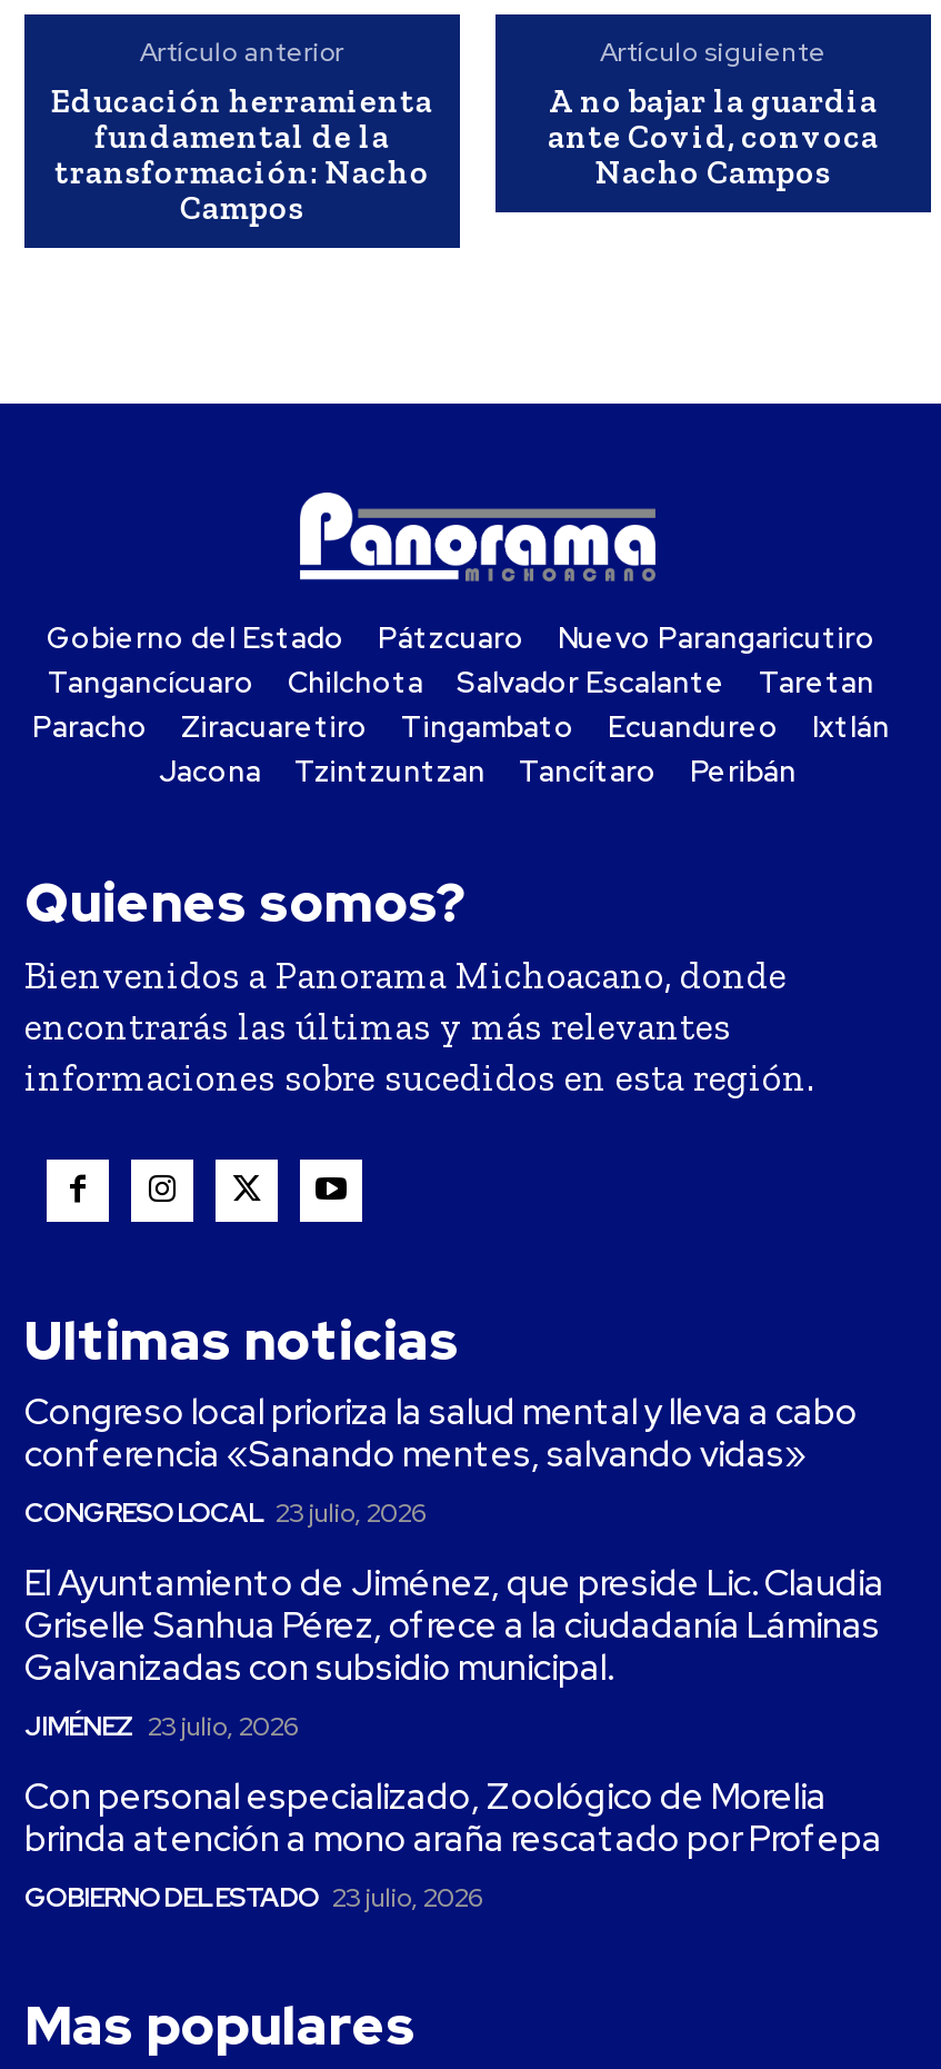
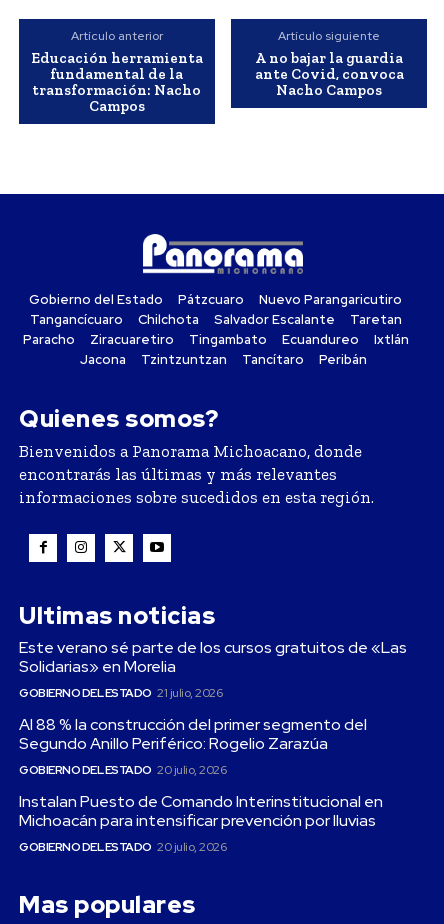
- Congreso local prioriza la salud mental y lleva a cabo
- conferencia «Sanando mentes, salvando vidas»
- CONGRESO LOCAL 23 julio, 2026
+ Este verano sé parte de los cursos gratuitos de «Las
+ Solidarias» en Morelia
+ GOBIERNO DEL ESTADO 21 julio, 2026

- El Ayuntamiento de Jiménez, que preside Lic. Claudia
- Griselle Sanhua Pérez, ofrece a la ciudadanía Láminas
- Galvanizadas con subsidio municipal.
- JIMÉNEZ 23 julio, 2026
+ Al 88 % la construcción del primer segmento del
+ Segundo Anillo Periférico: Rogelio Zarazúa
+ GOBIERNO DEL ESTADO 20 julio, 2026

- Con personal especializado, Zoológico de Morelia
- brinda atención a mono araña rescatado por Profepa
- GOBIERNO DEL ESTADO 23 julio, 2026
+ Instalan Puesto de Comando Interinstitucional en
+ Michoacán para intensificar prevención por lluvias
+ GOBIERNO DEL ESTADO 20 julio, 2026
